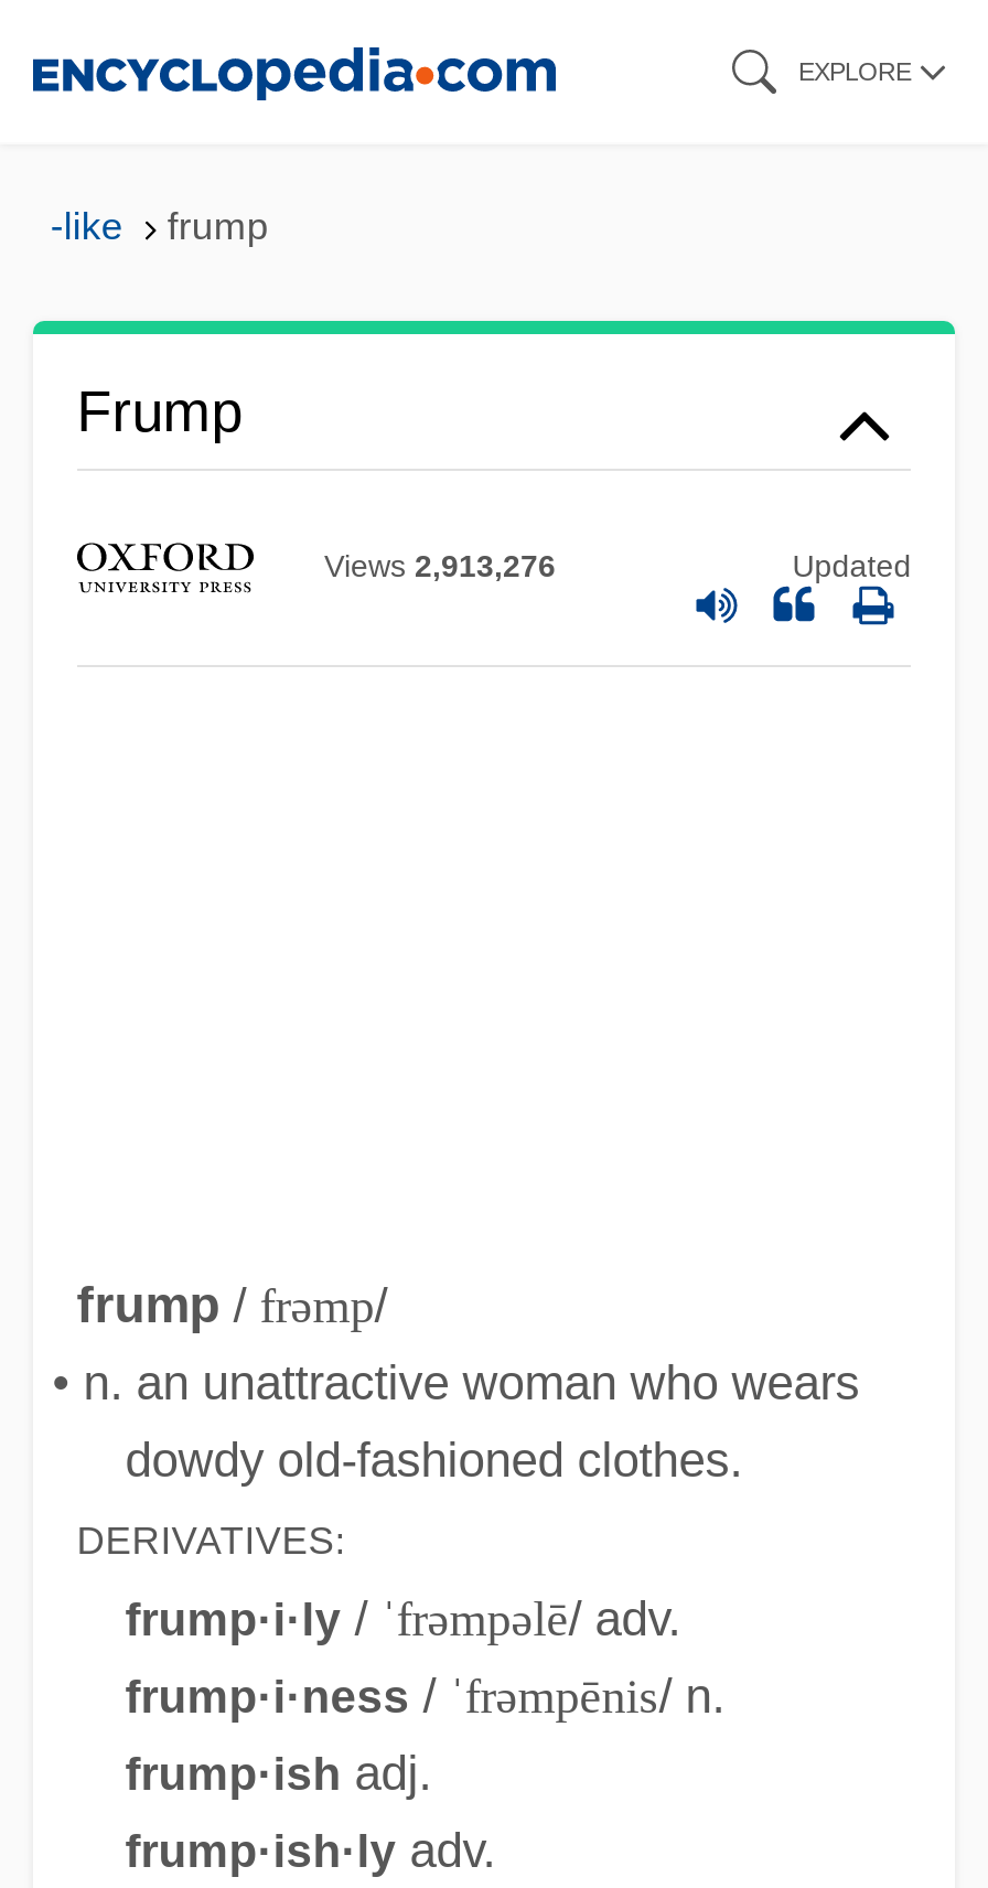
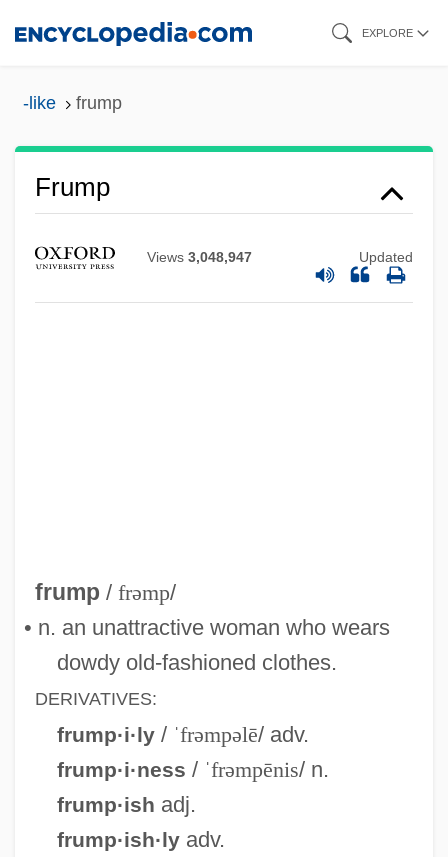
- Views 2,913,276
+ Views 3,048,947
